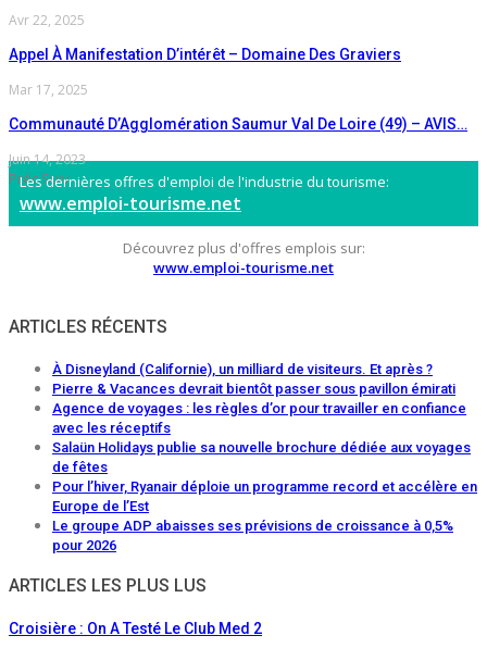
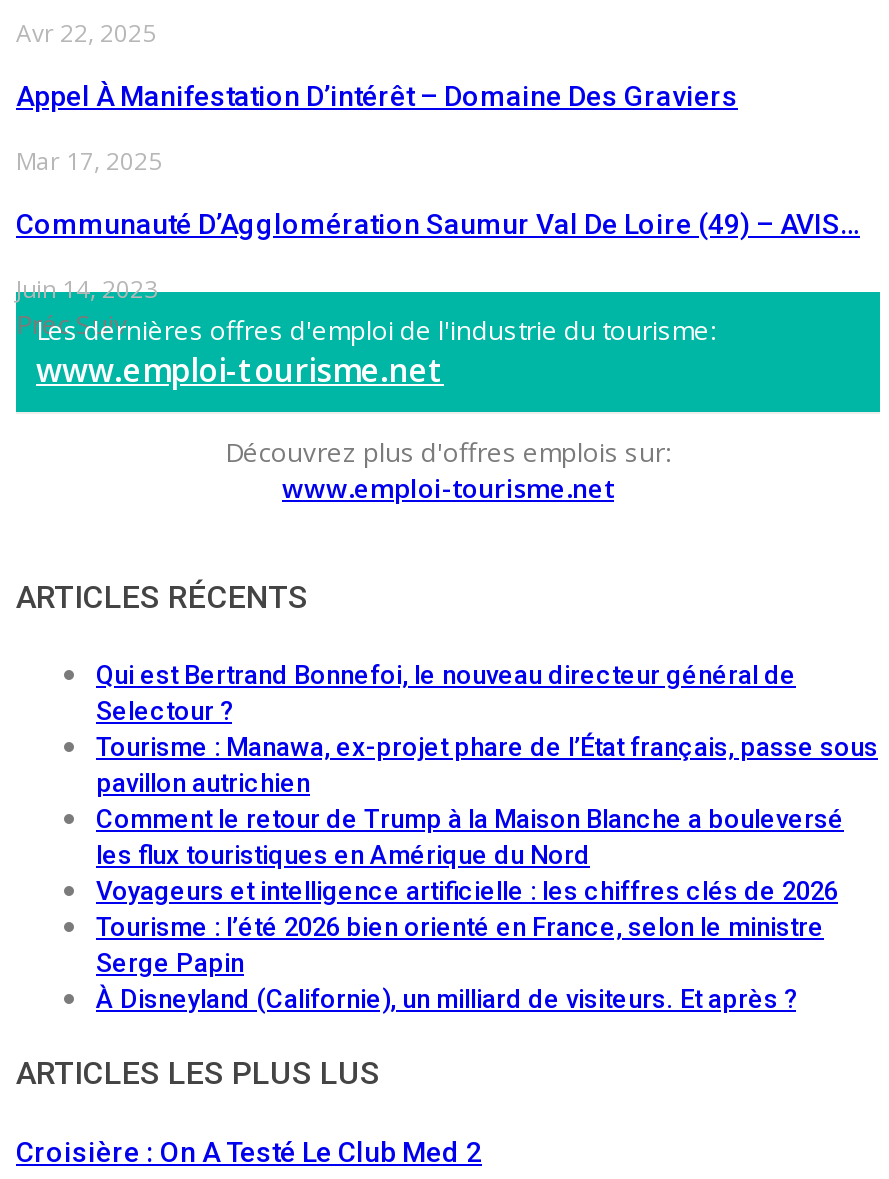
+ Qui est Bertrand Bonnefoi, le nouveau directeur général de
+ Selectour ?
+ Tourisme : Manawa, ex-projet phare de l’État français, passe sous
+ pavillon autrichien
+ Comment le retour de Trump à la Maison Blanche a bouleversé
+ les flux touristiques en Amérique du Nord
+ Voyageurs et intelligence artificielle : les chiffres clés de 2026
+ Tourisme : l’été 2026 bien orienté en France, selon le ministre
+ Serge Papin

moved down: À Disneyland (Californie), un milliard de visiteurs. Et après ?

- Pierre & Vacances devrait bientôt passer sous pavillon émirati
- Agence de voyages : les règles d’or pour travailler en confiance
- avec les réceptifs
- Salaün Holidays publie sa nouvelle brochure dédiée aux voyages
- de fêtes
- Pour l’hiver, Ryanair déploie un programme record et accélère en
- Europe de l’Est
- Le groupe ADP abaisses ses prévisions de croissance à 0,5%
- pour 2026
